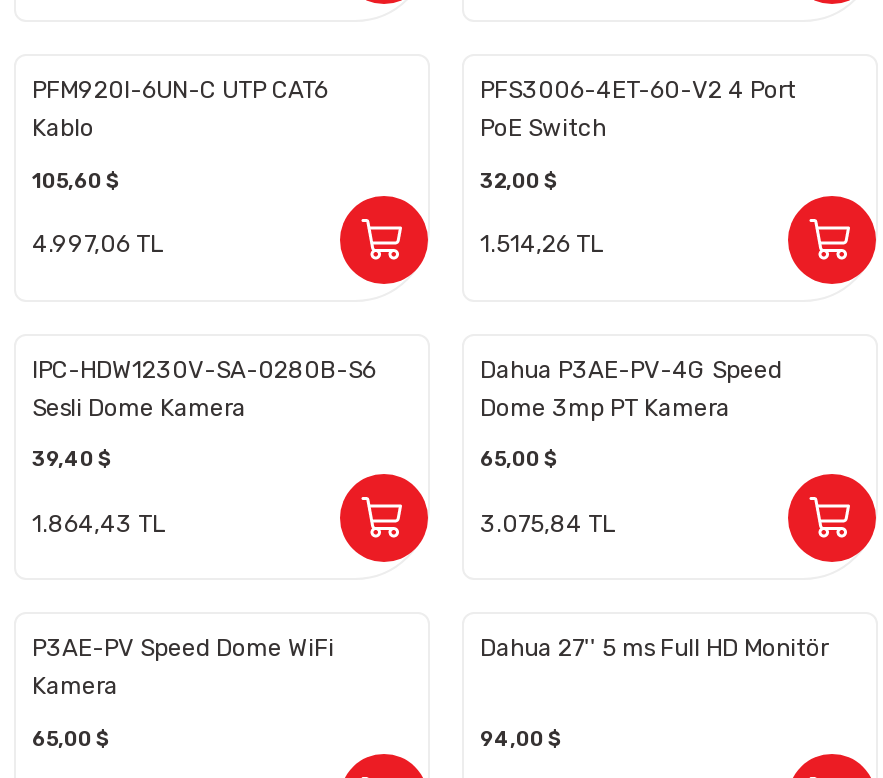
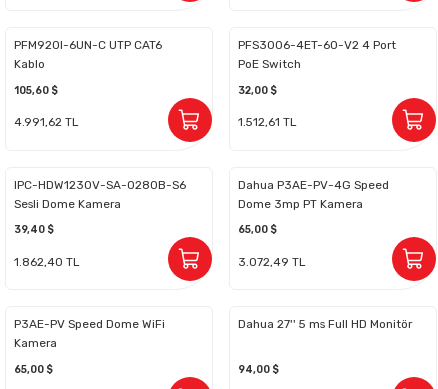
- 4.997,06 TL
+ 4.991,62 TL

- 1.514,26 TL
+ 1.512,61 TL

- 1.864,43 TL
+ 1.862,40 TL

- 3.075,84 TL
+ 3.072,49 TL
